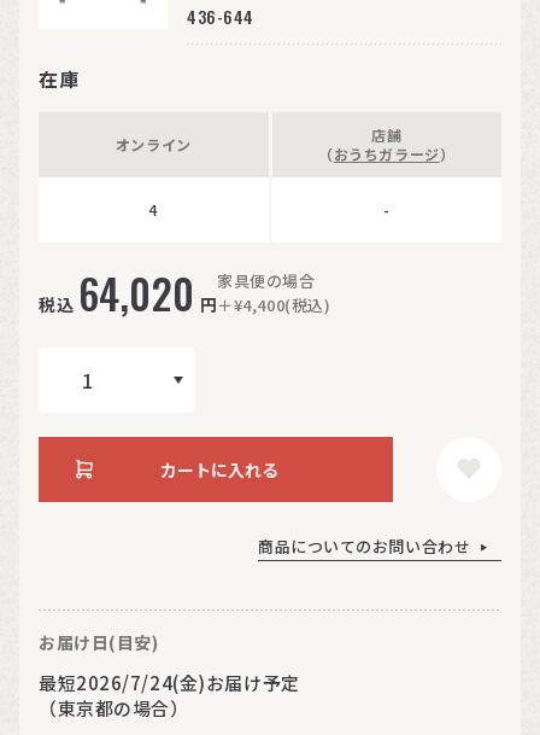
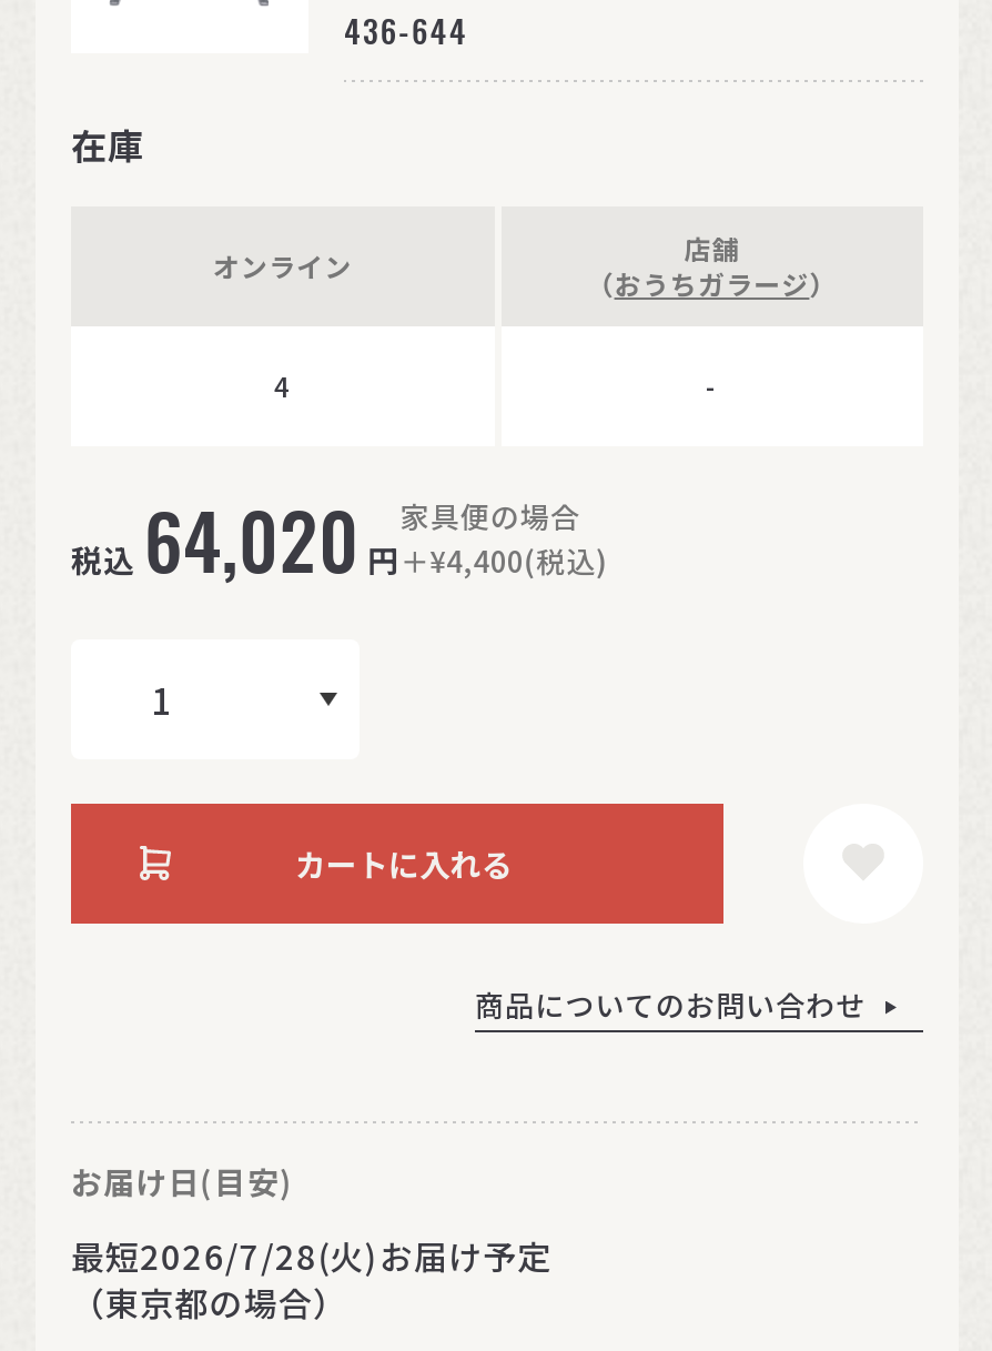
- 最短2026/7/24(金)お届け予定
+ 最短2026/7/28(火)お届け予定
